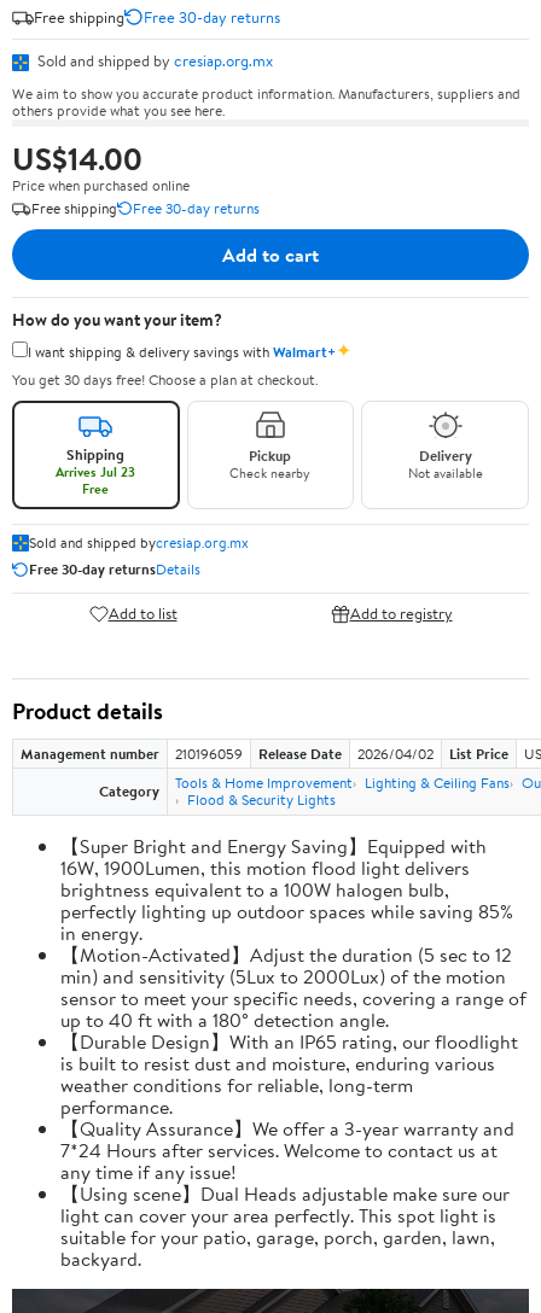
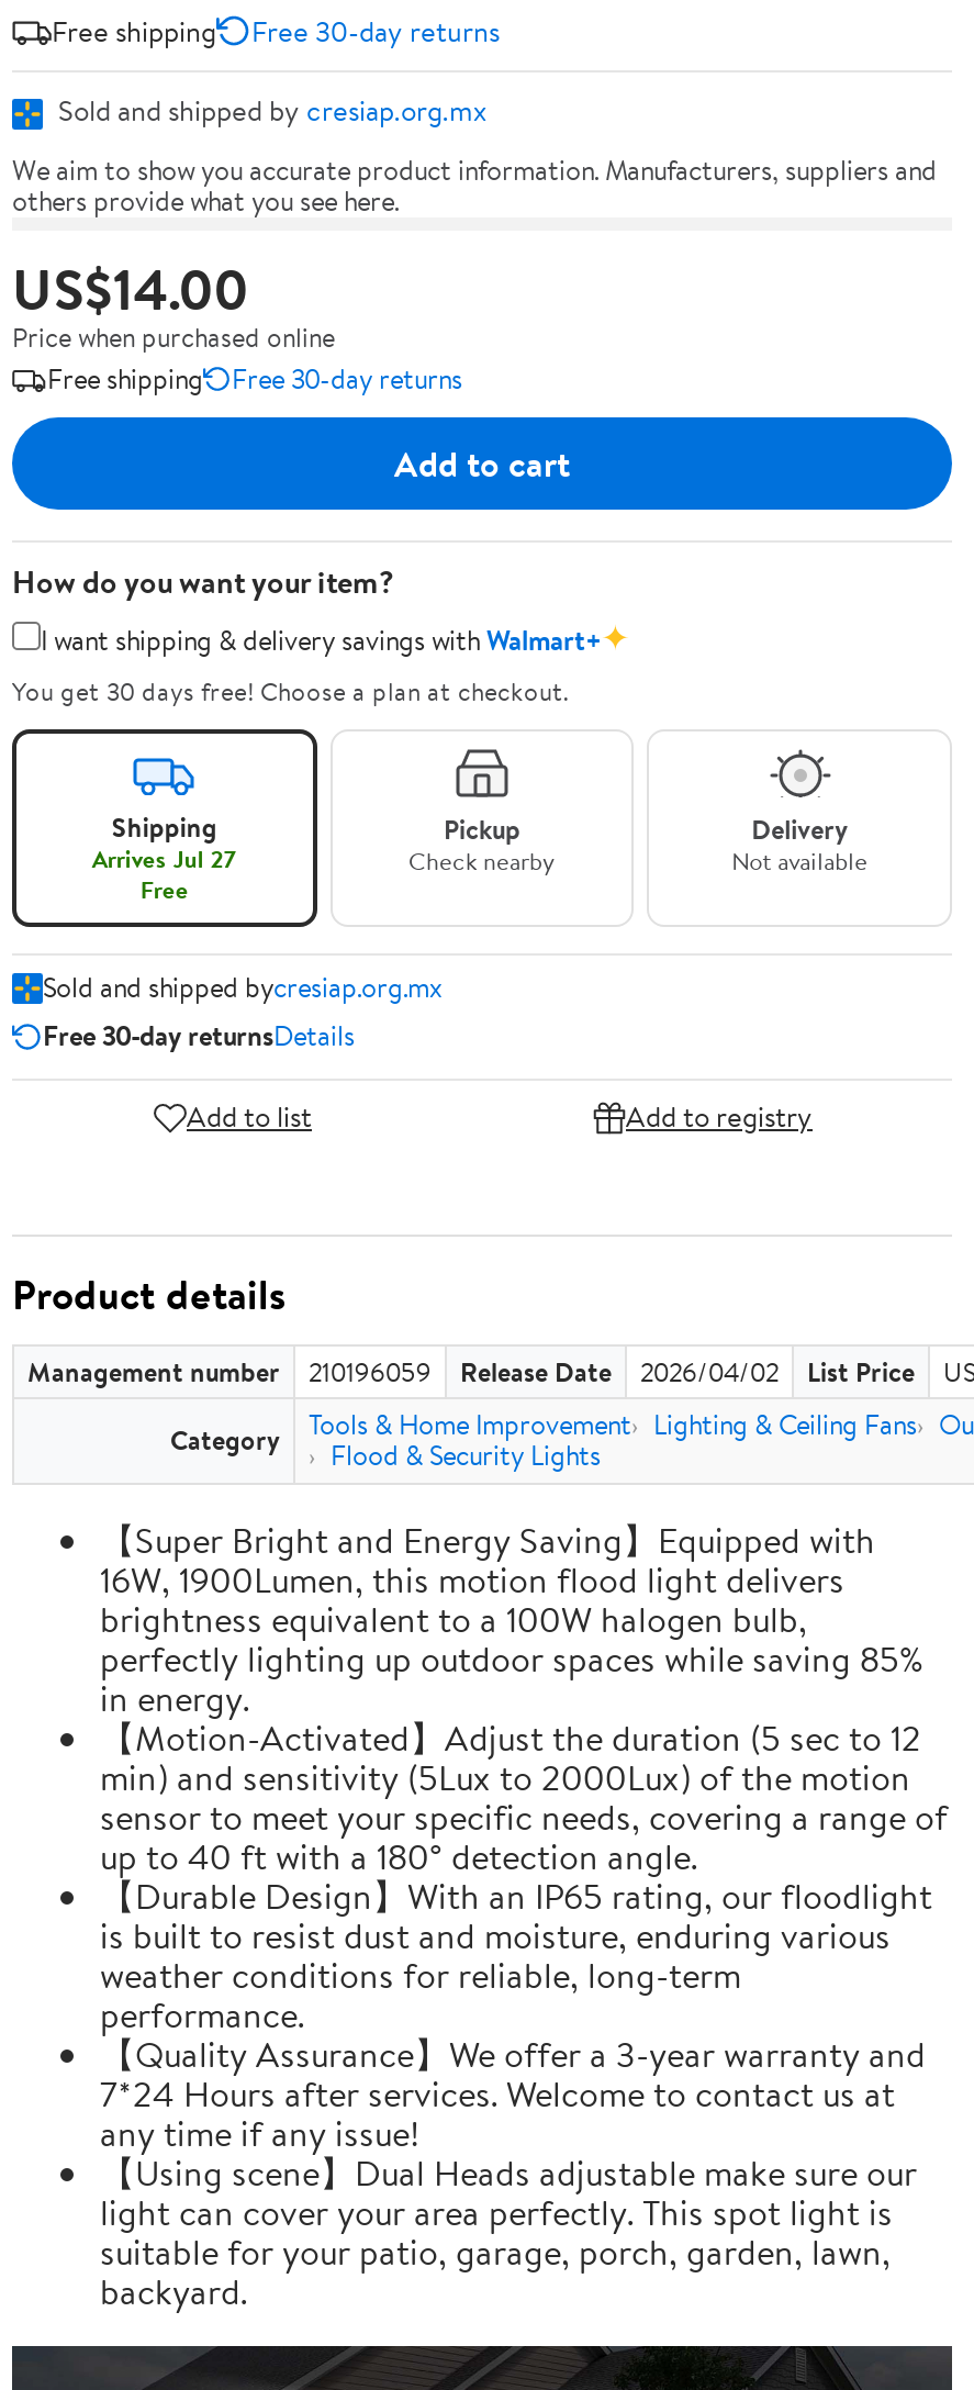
- Arrives Jul 23
+ Arrives Jul 27
